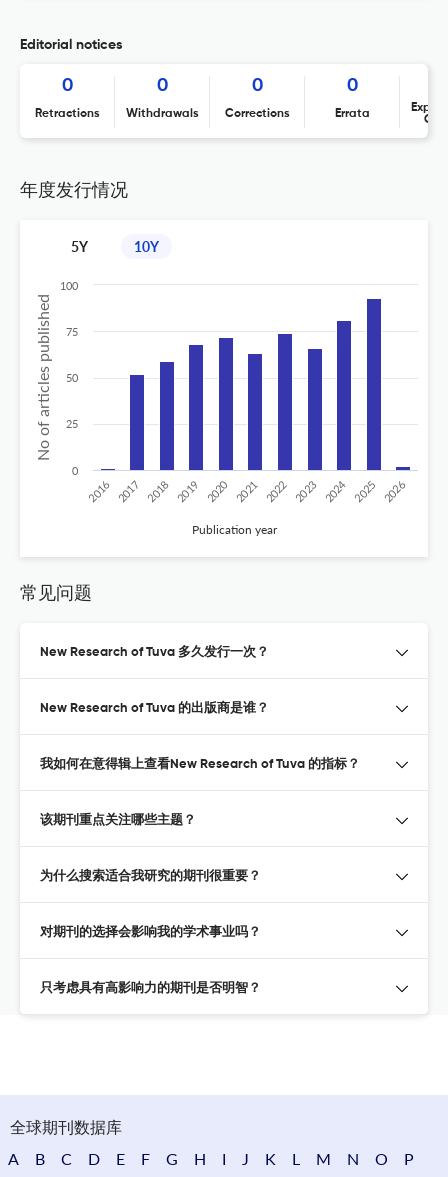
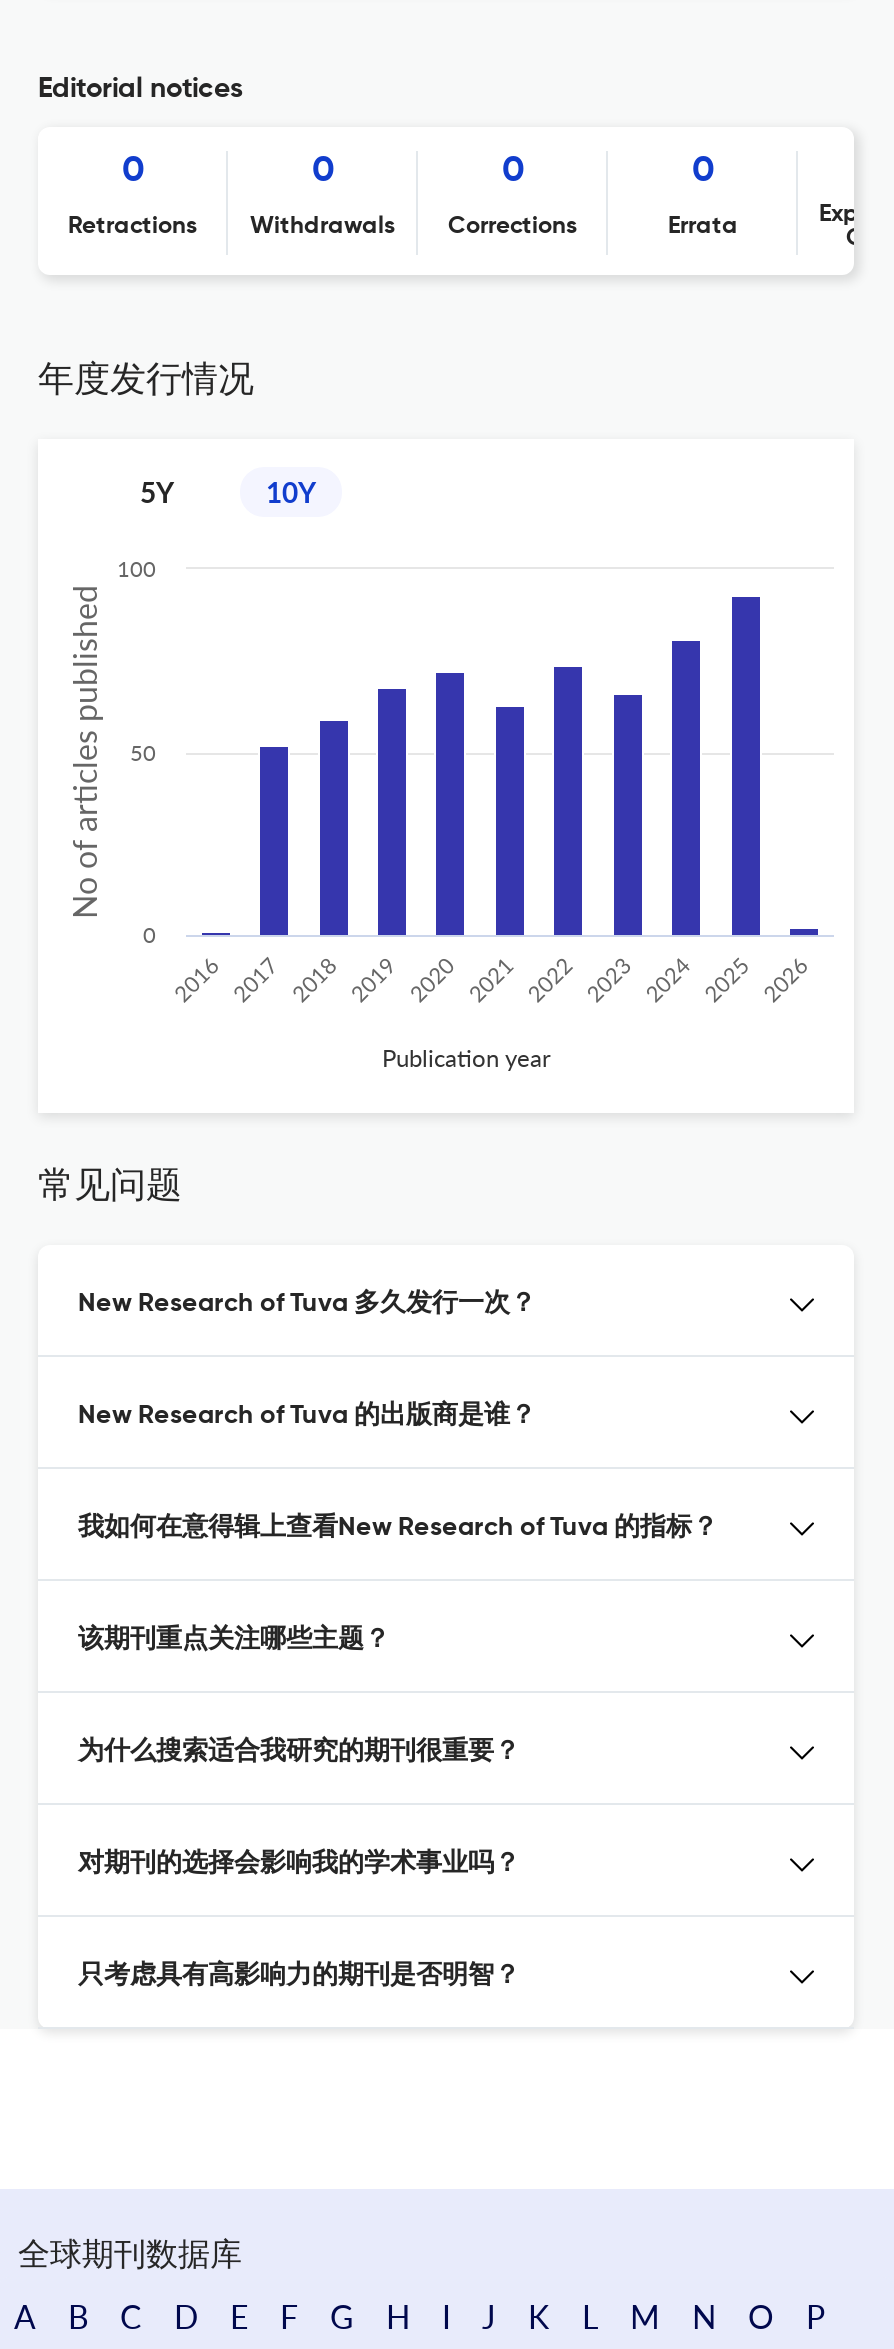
- 75

- 25
